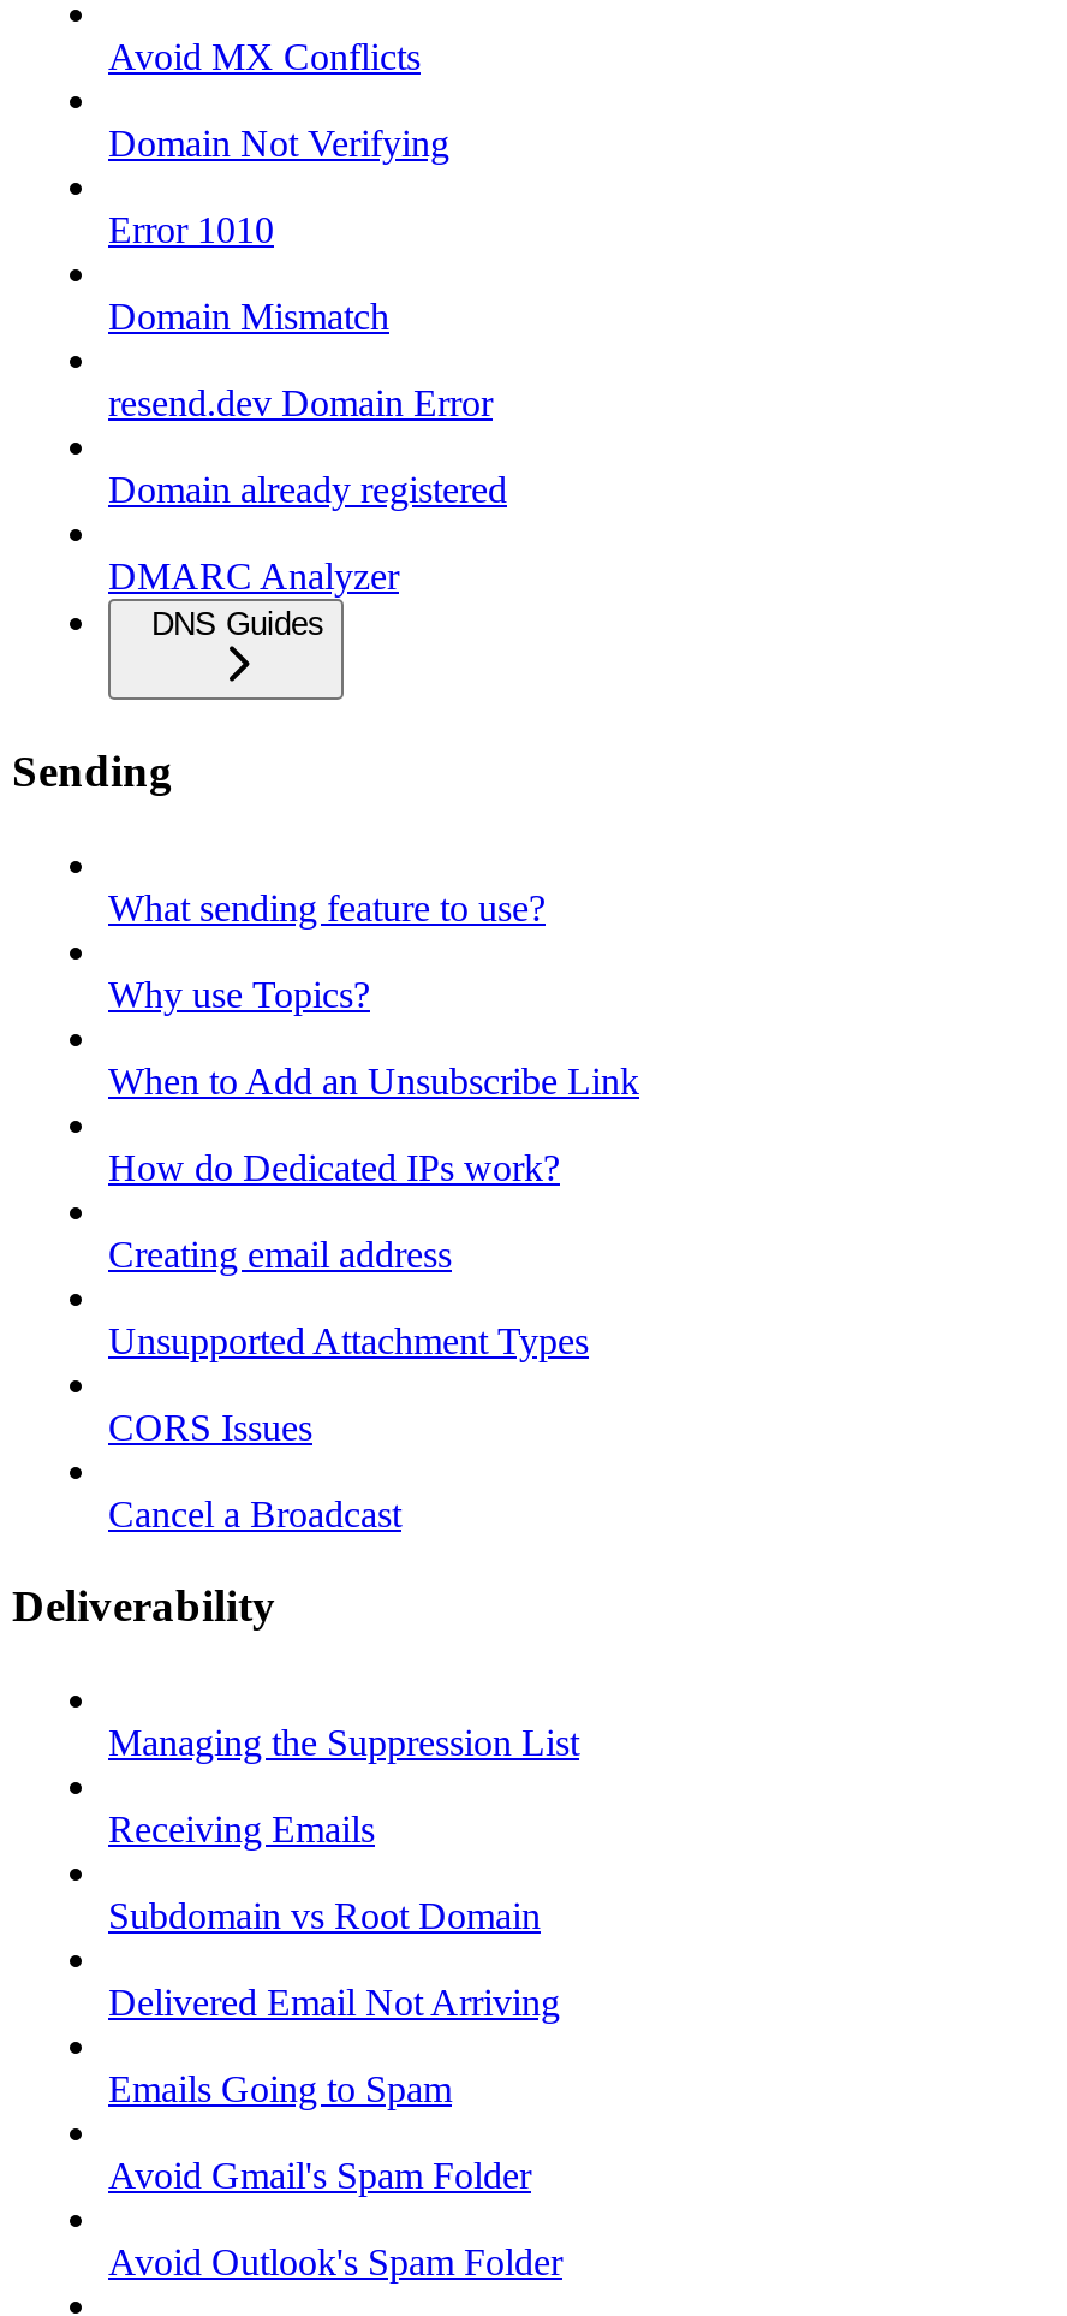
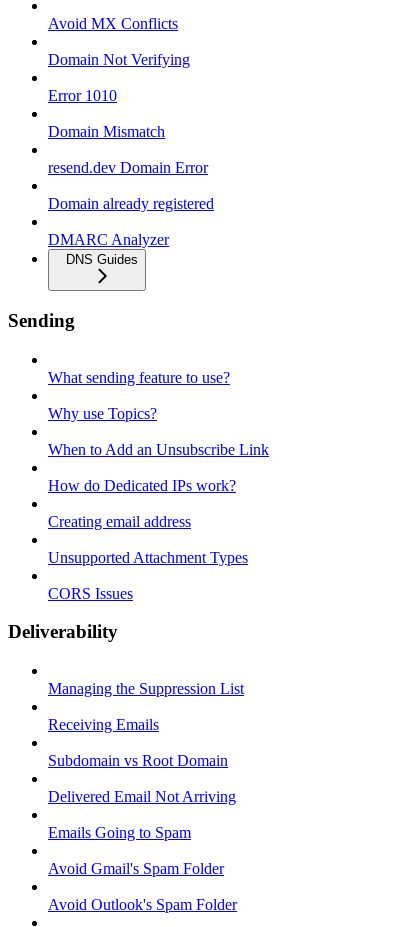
- Cancel a Broadcast
